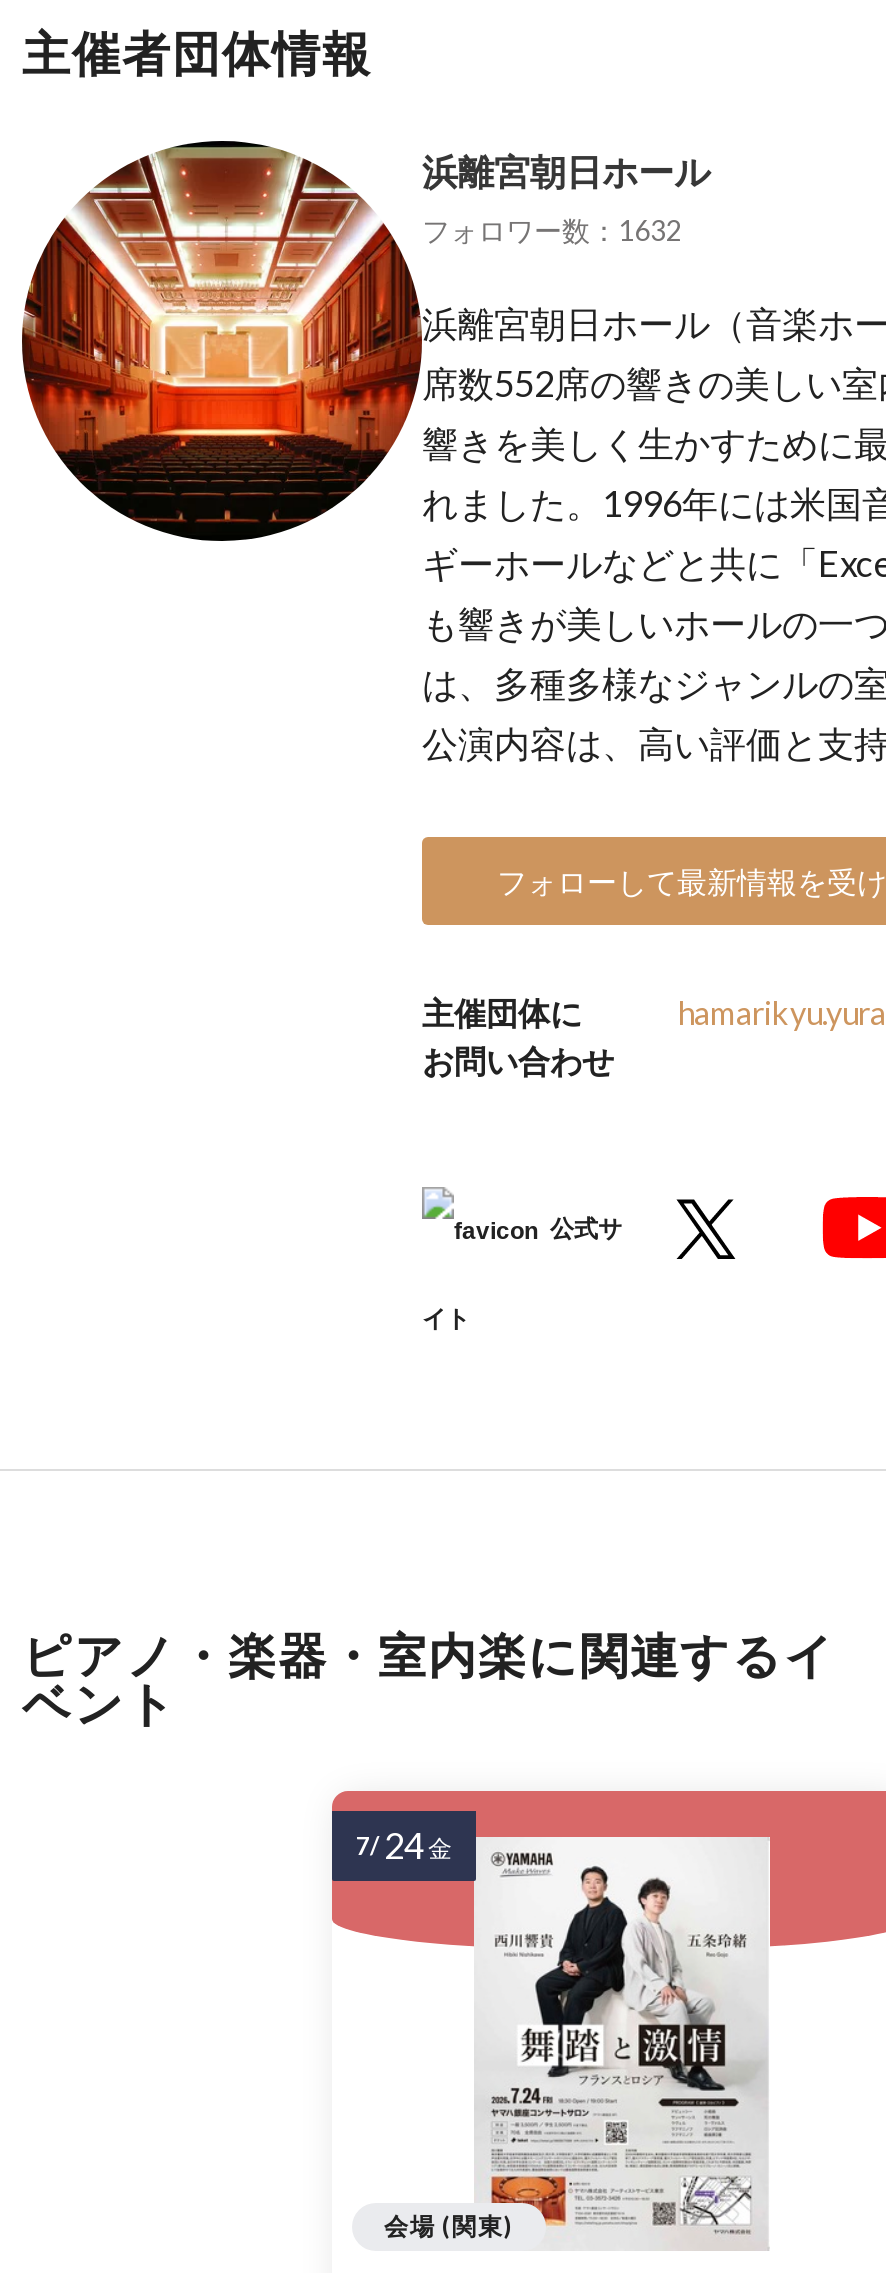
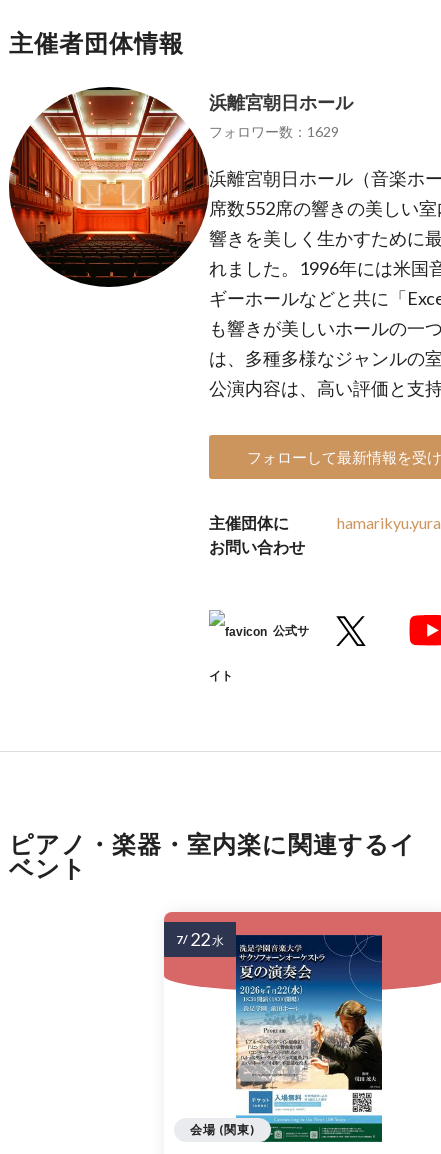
- フォロワー数：1632
+ フォロワー数：1629

- [image]
- 7/ 24 金
+ [image]
+ 7/ 22 水
